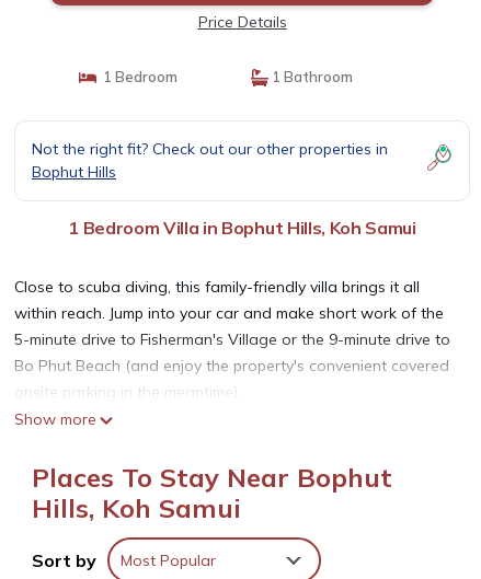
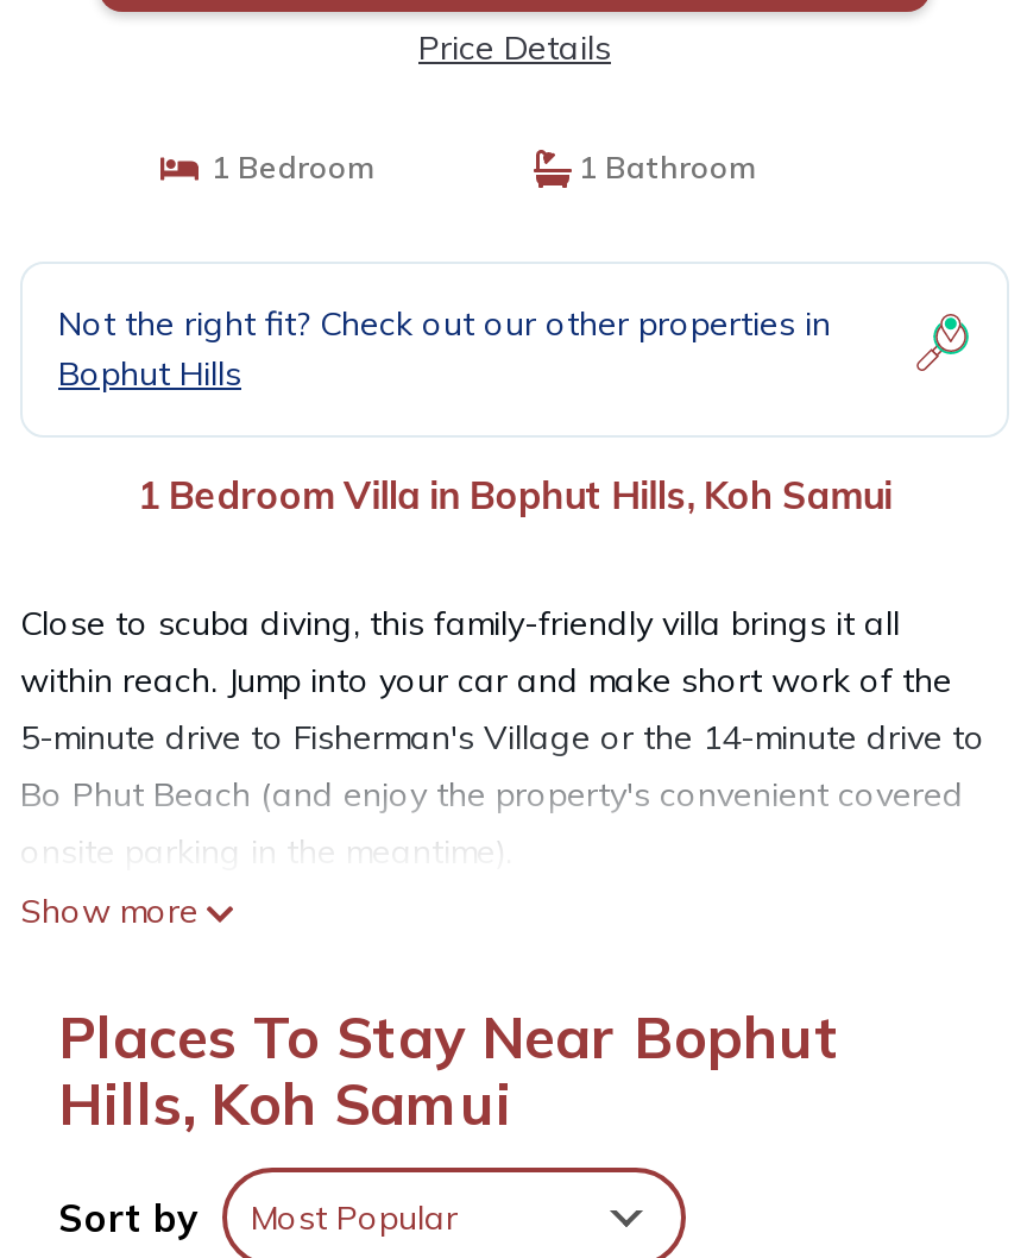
- 5-minute drive to Fisherman's Village or the 9-minute drive to
+ 5-minute drive to Fisherman's Village or the 14-minute drive to
